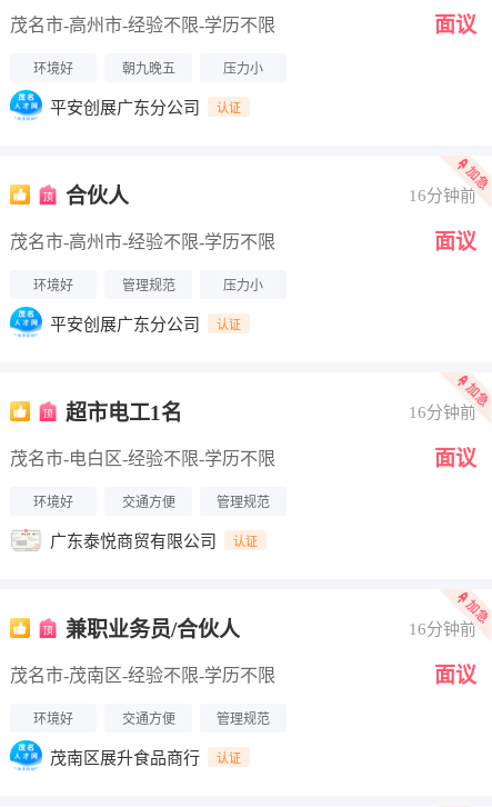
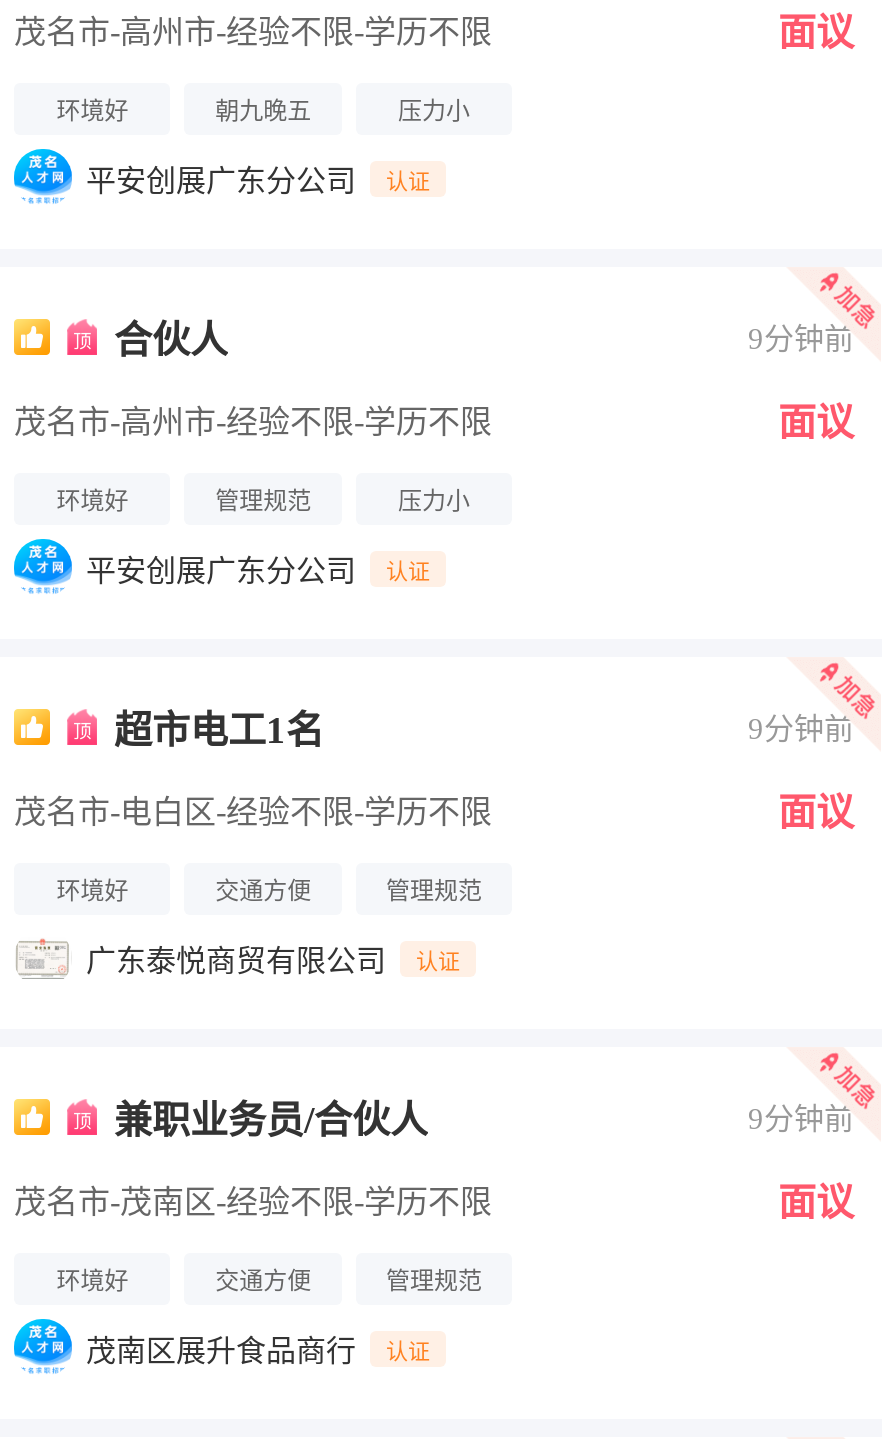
- 16分钟前
+ 9分钟前

- 16分钟前
+ 9分钟前

- 16分钟前
+ 9分钟前
